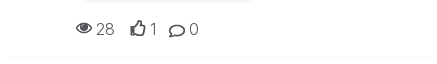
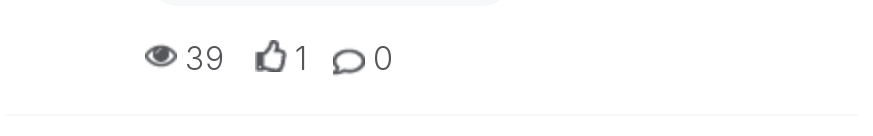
- 28 1 0
+ 39 1 0
